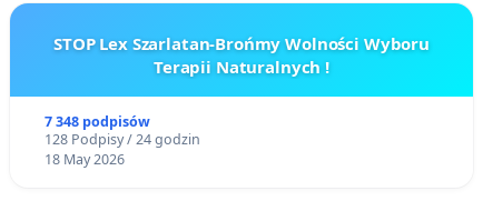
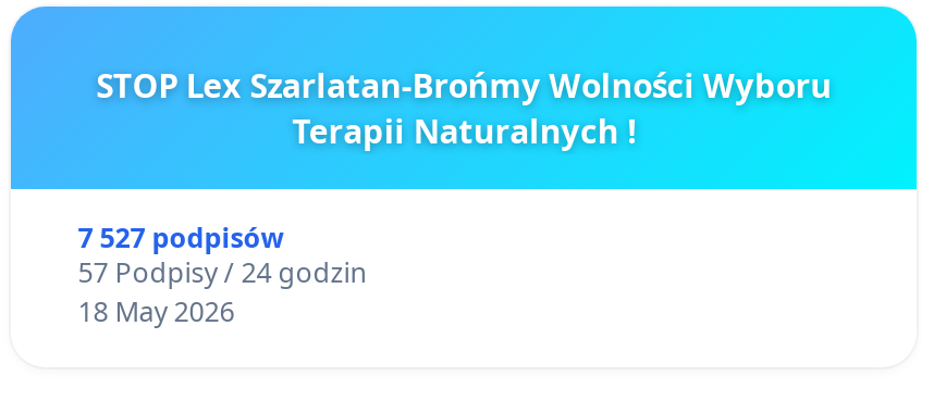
- 7 348 podpisów
+ 7 527 podpisów

- 128 Podpisy / 24 godzin
+ 57 Podpisy / 24 godzin
